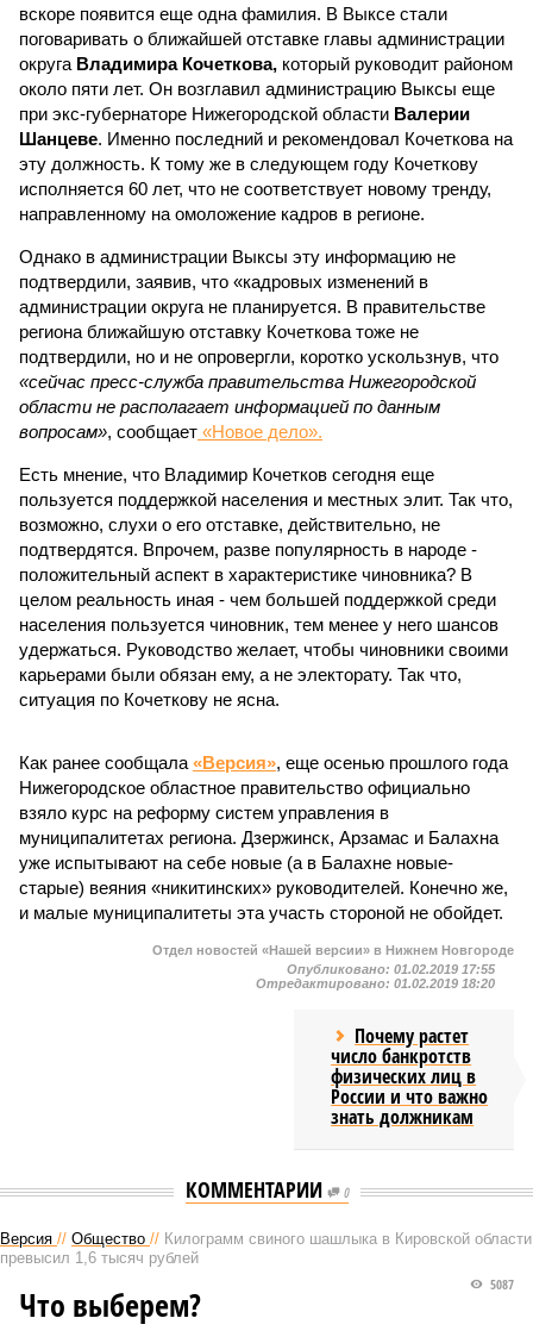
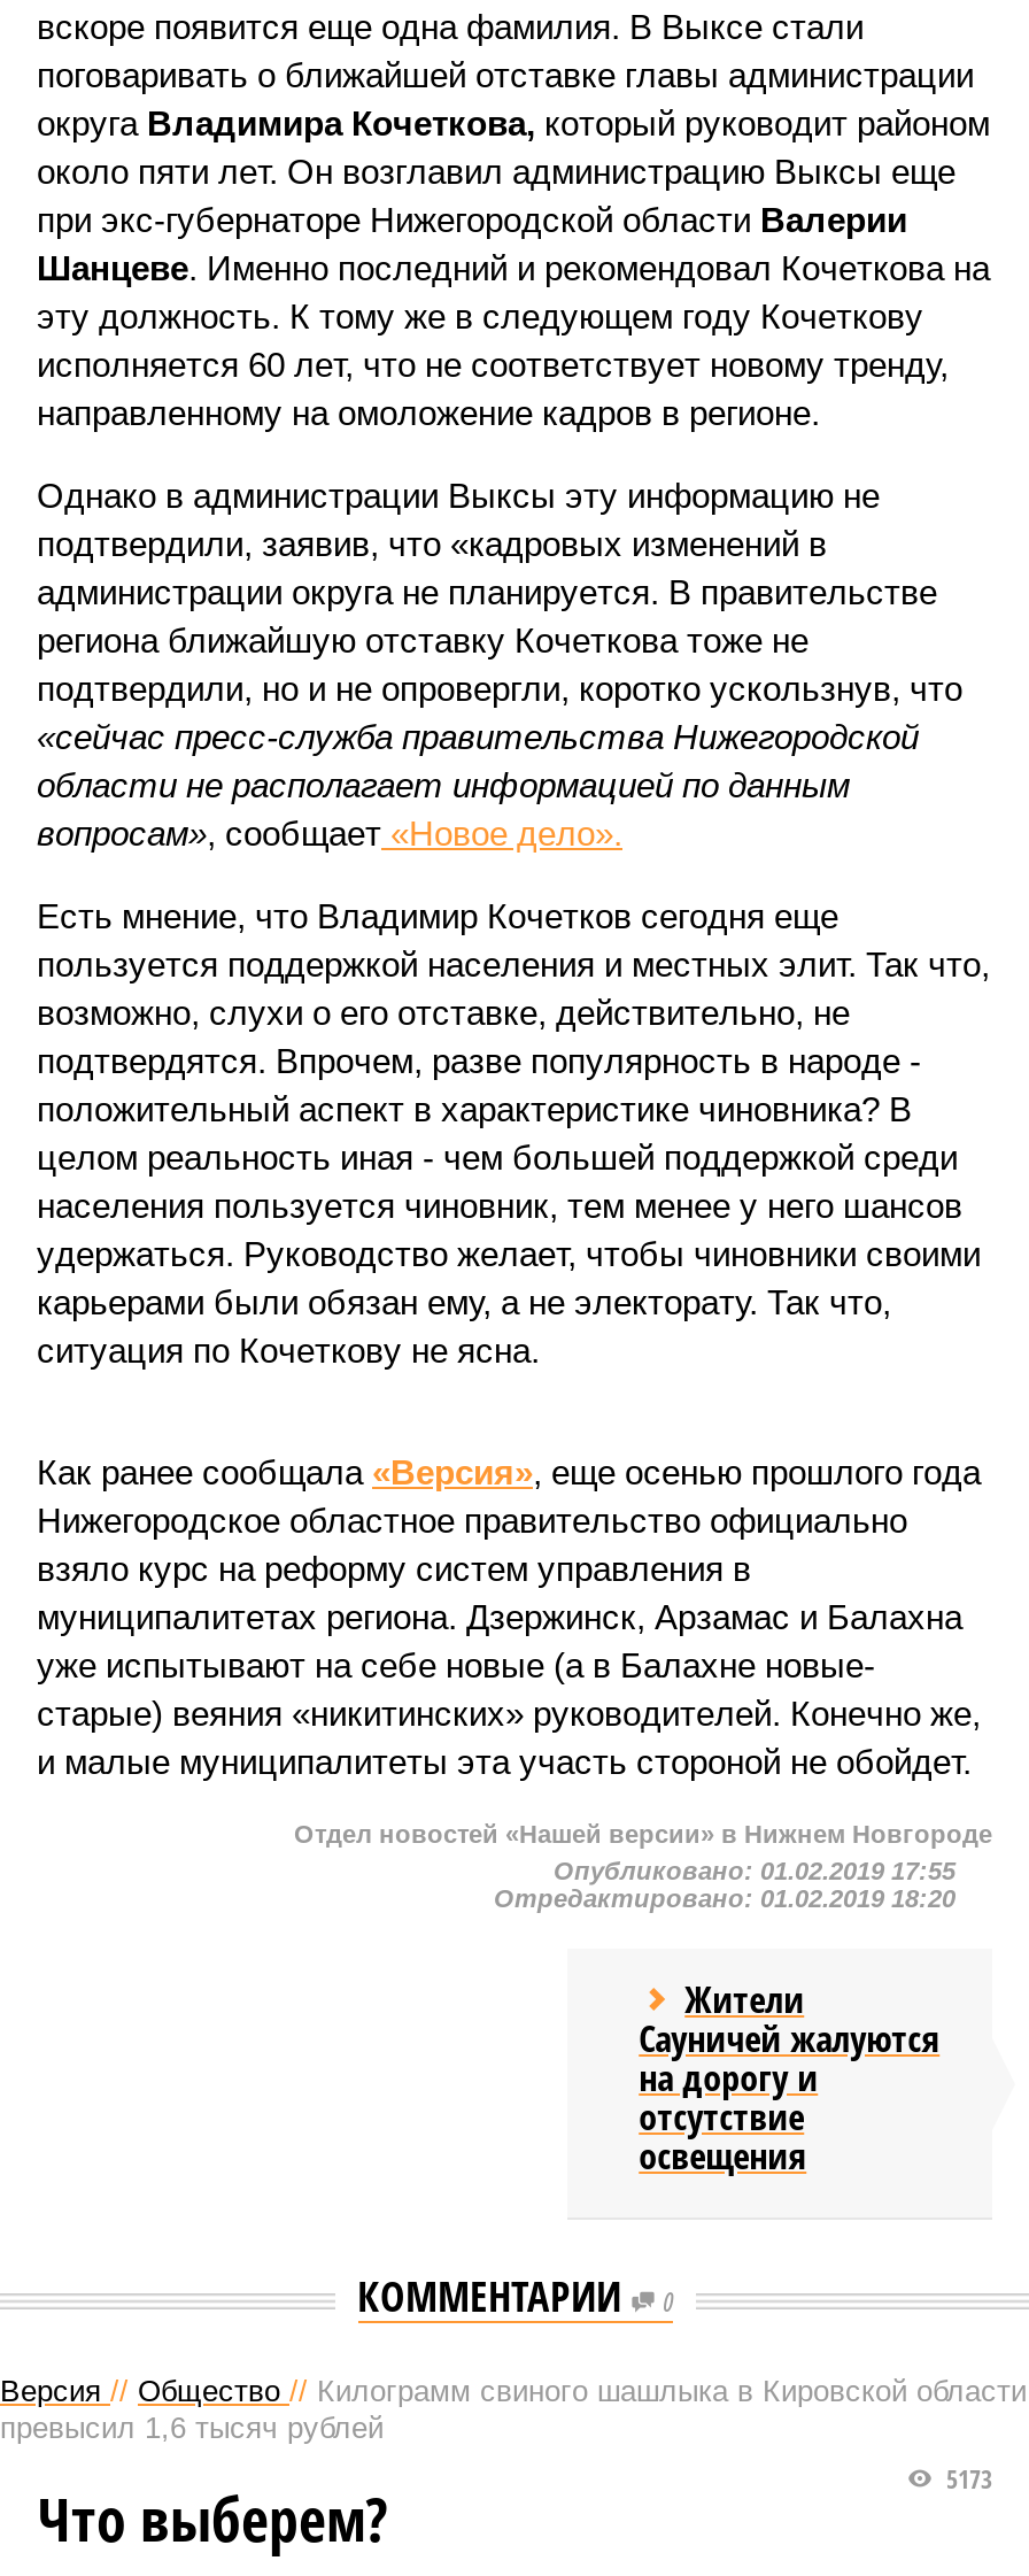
- Почему растет
- число банкротств
- физических лиц в
- России и что важно
- знать должникам
+ Жители
+ Сауничей жалуются
+ на дорогу и
+ отсутствие
+ освещения

- 5087
+ 5173
